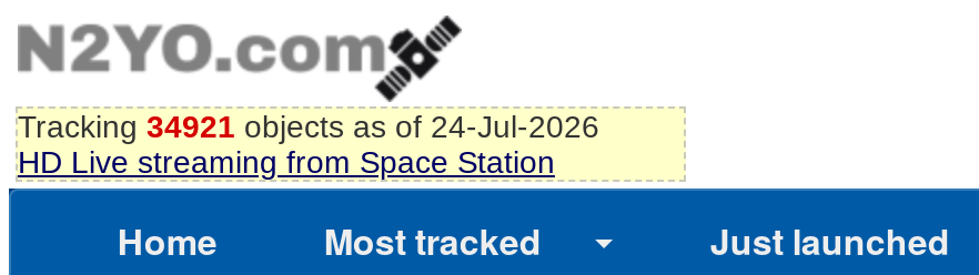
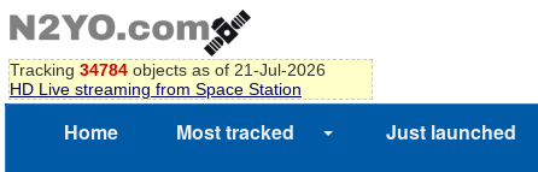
- Tracking 34921 objects as of 24-Jul-2026
+ Tracking 34784 objects as of 21-Jul-2026
